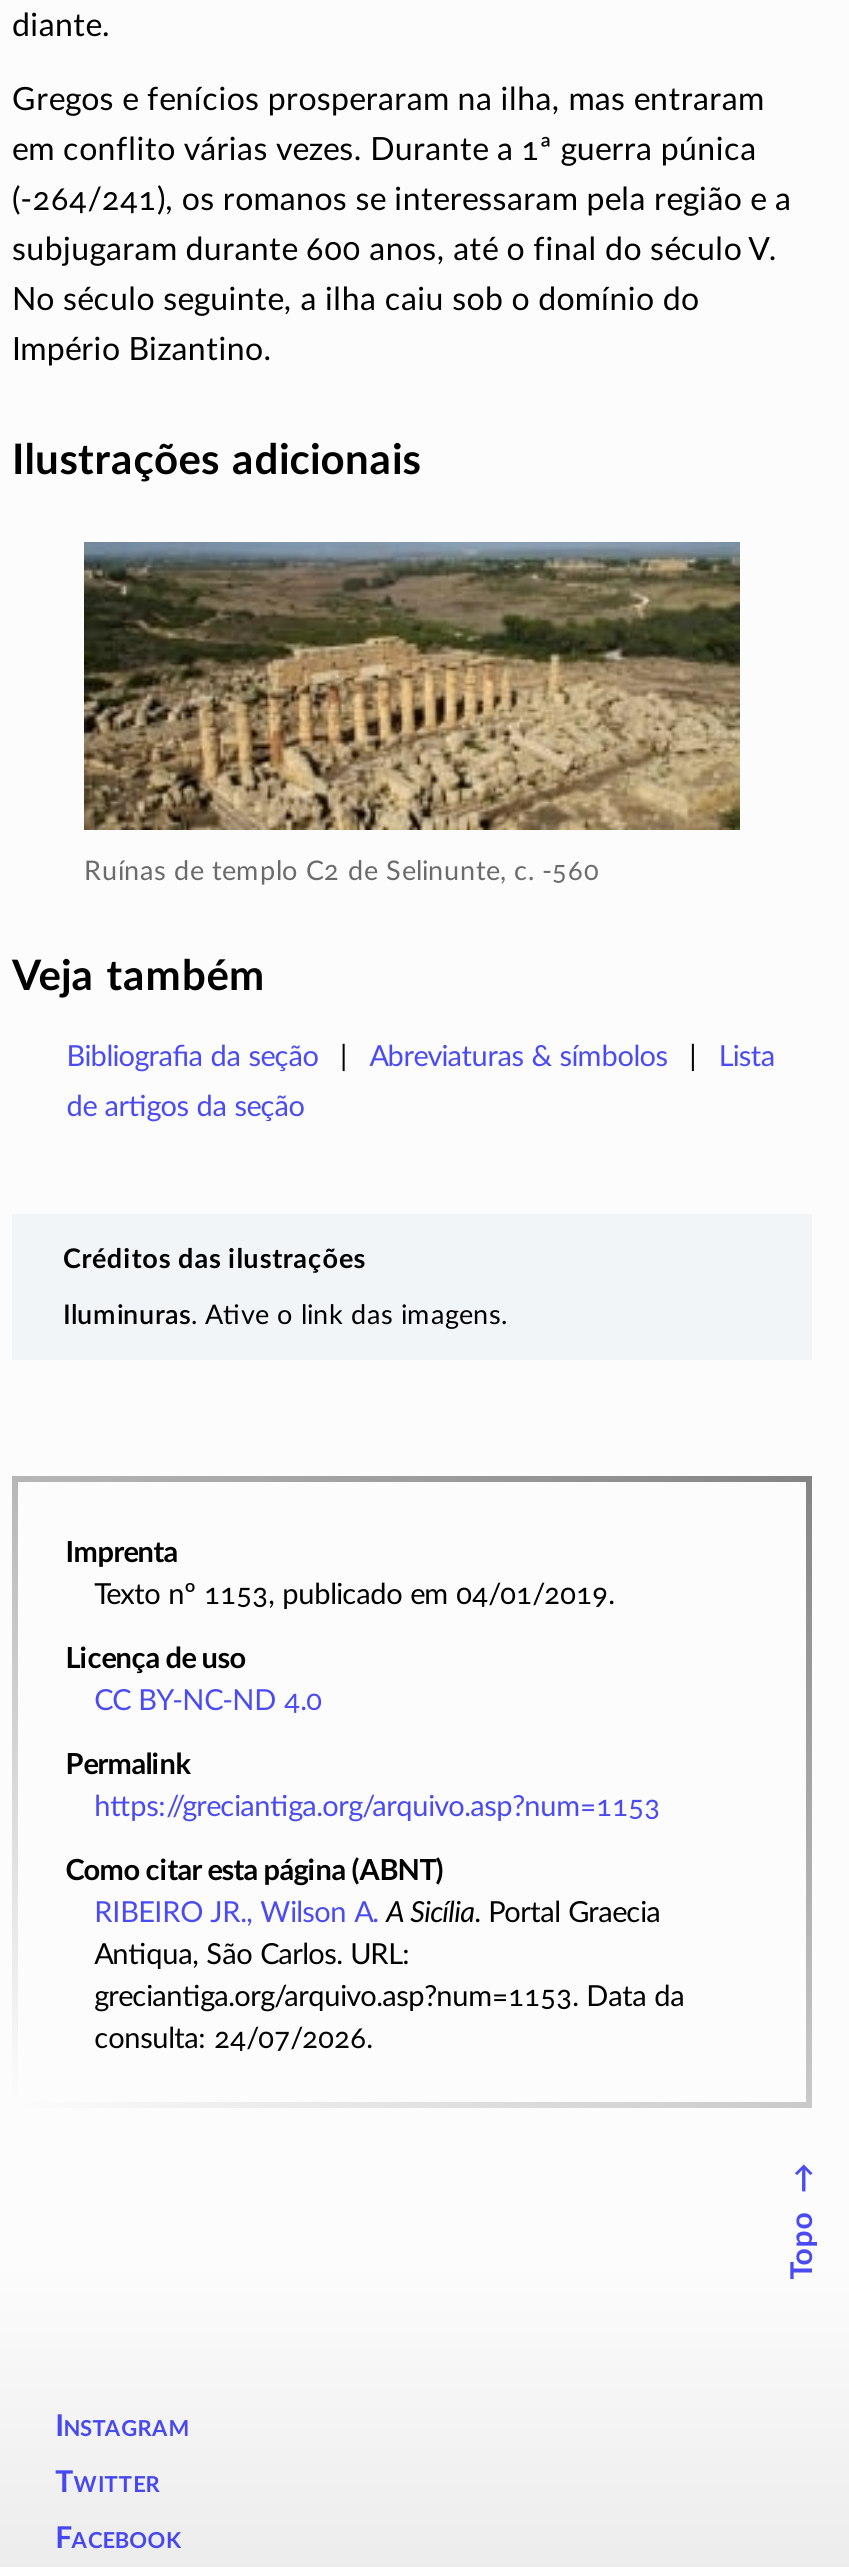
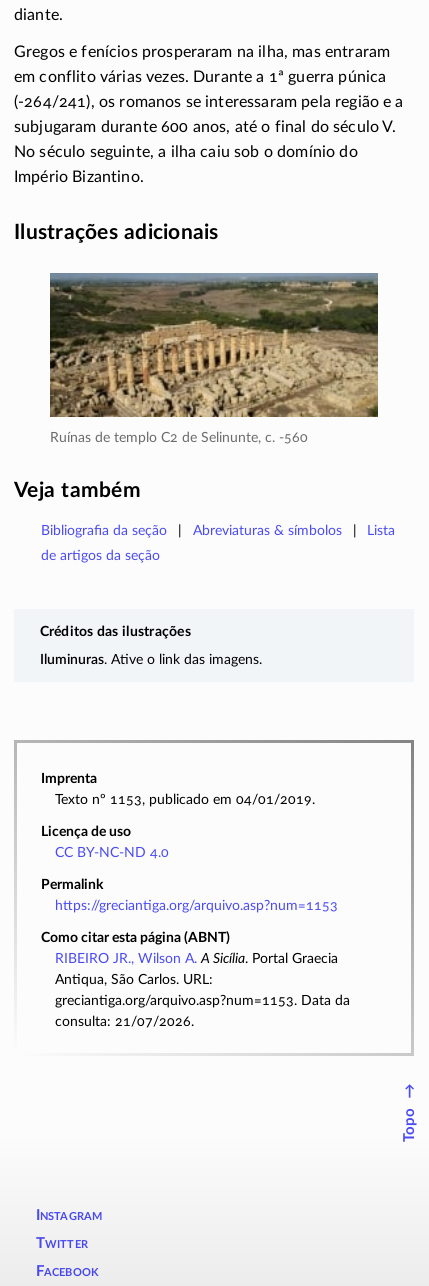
- consulta: 24/07/2026.
+ consulta: 21/07/2026.
